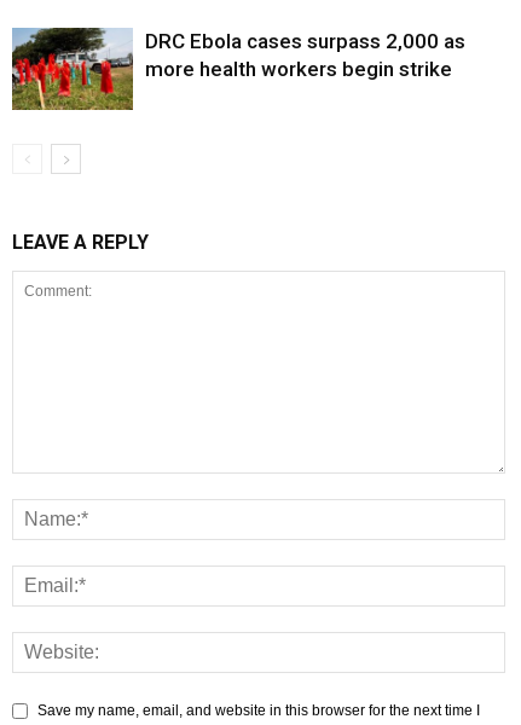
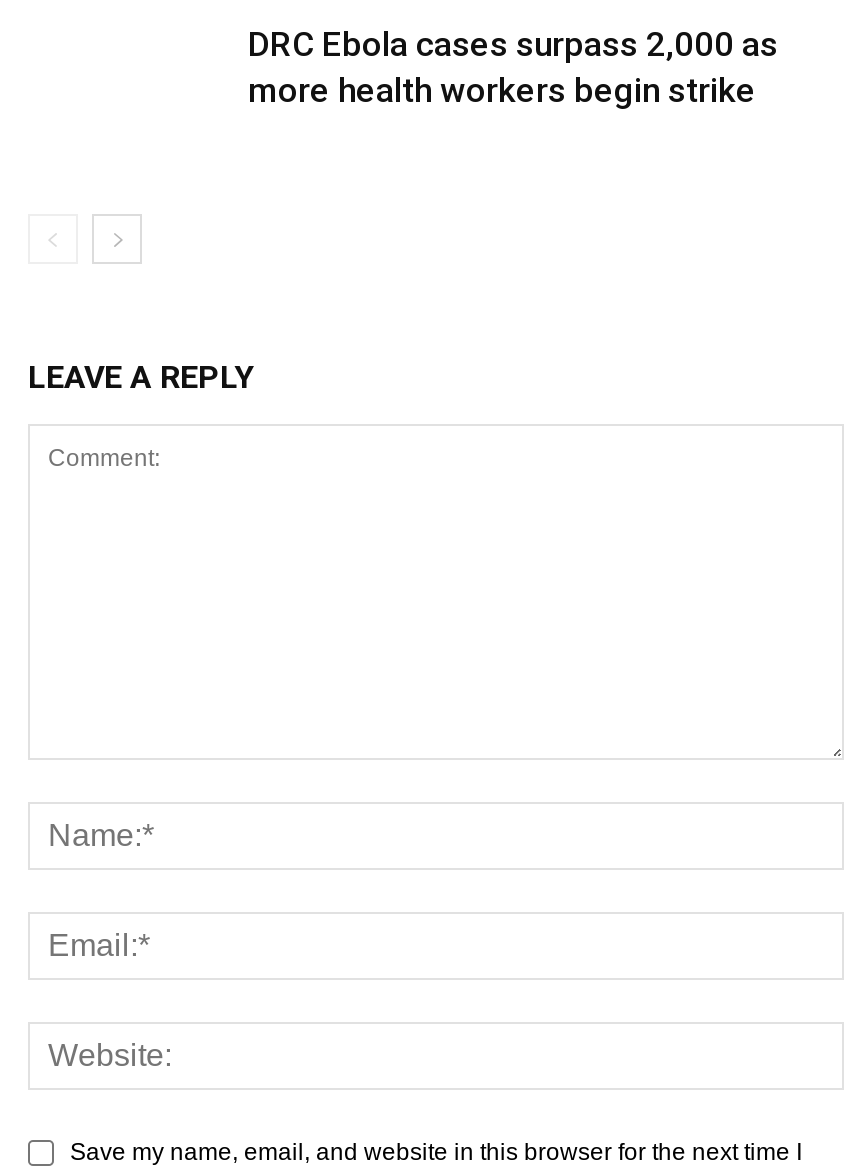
- [image]
